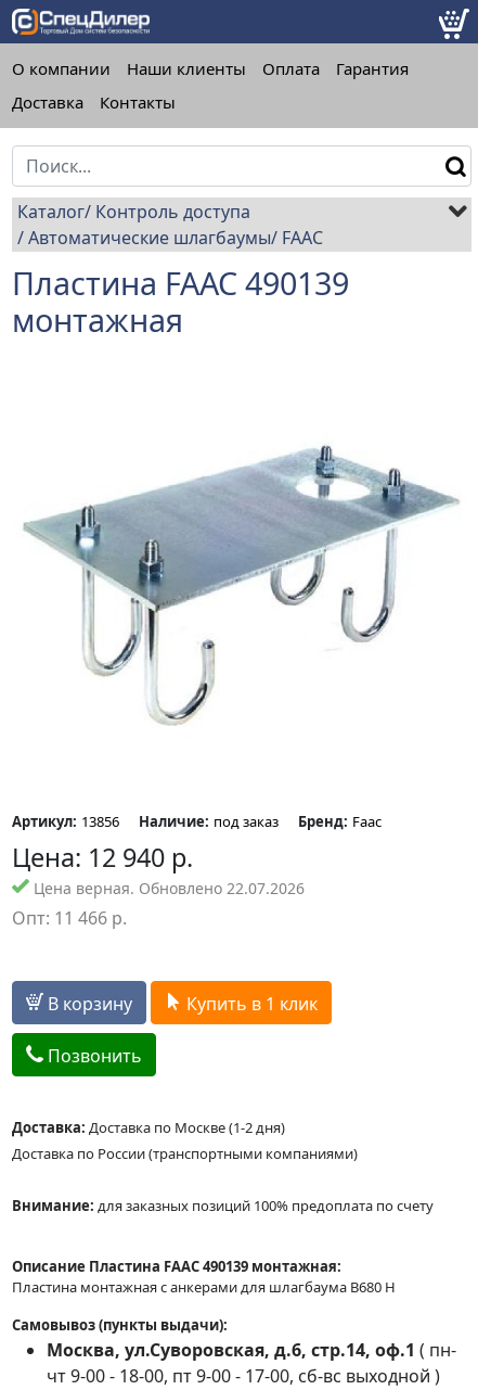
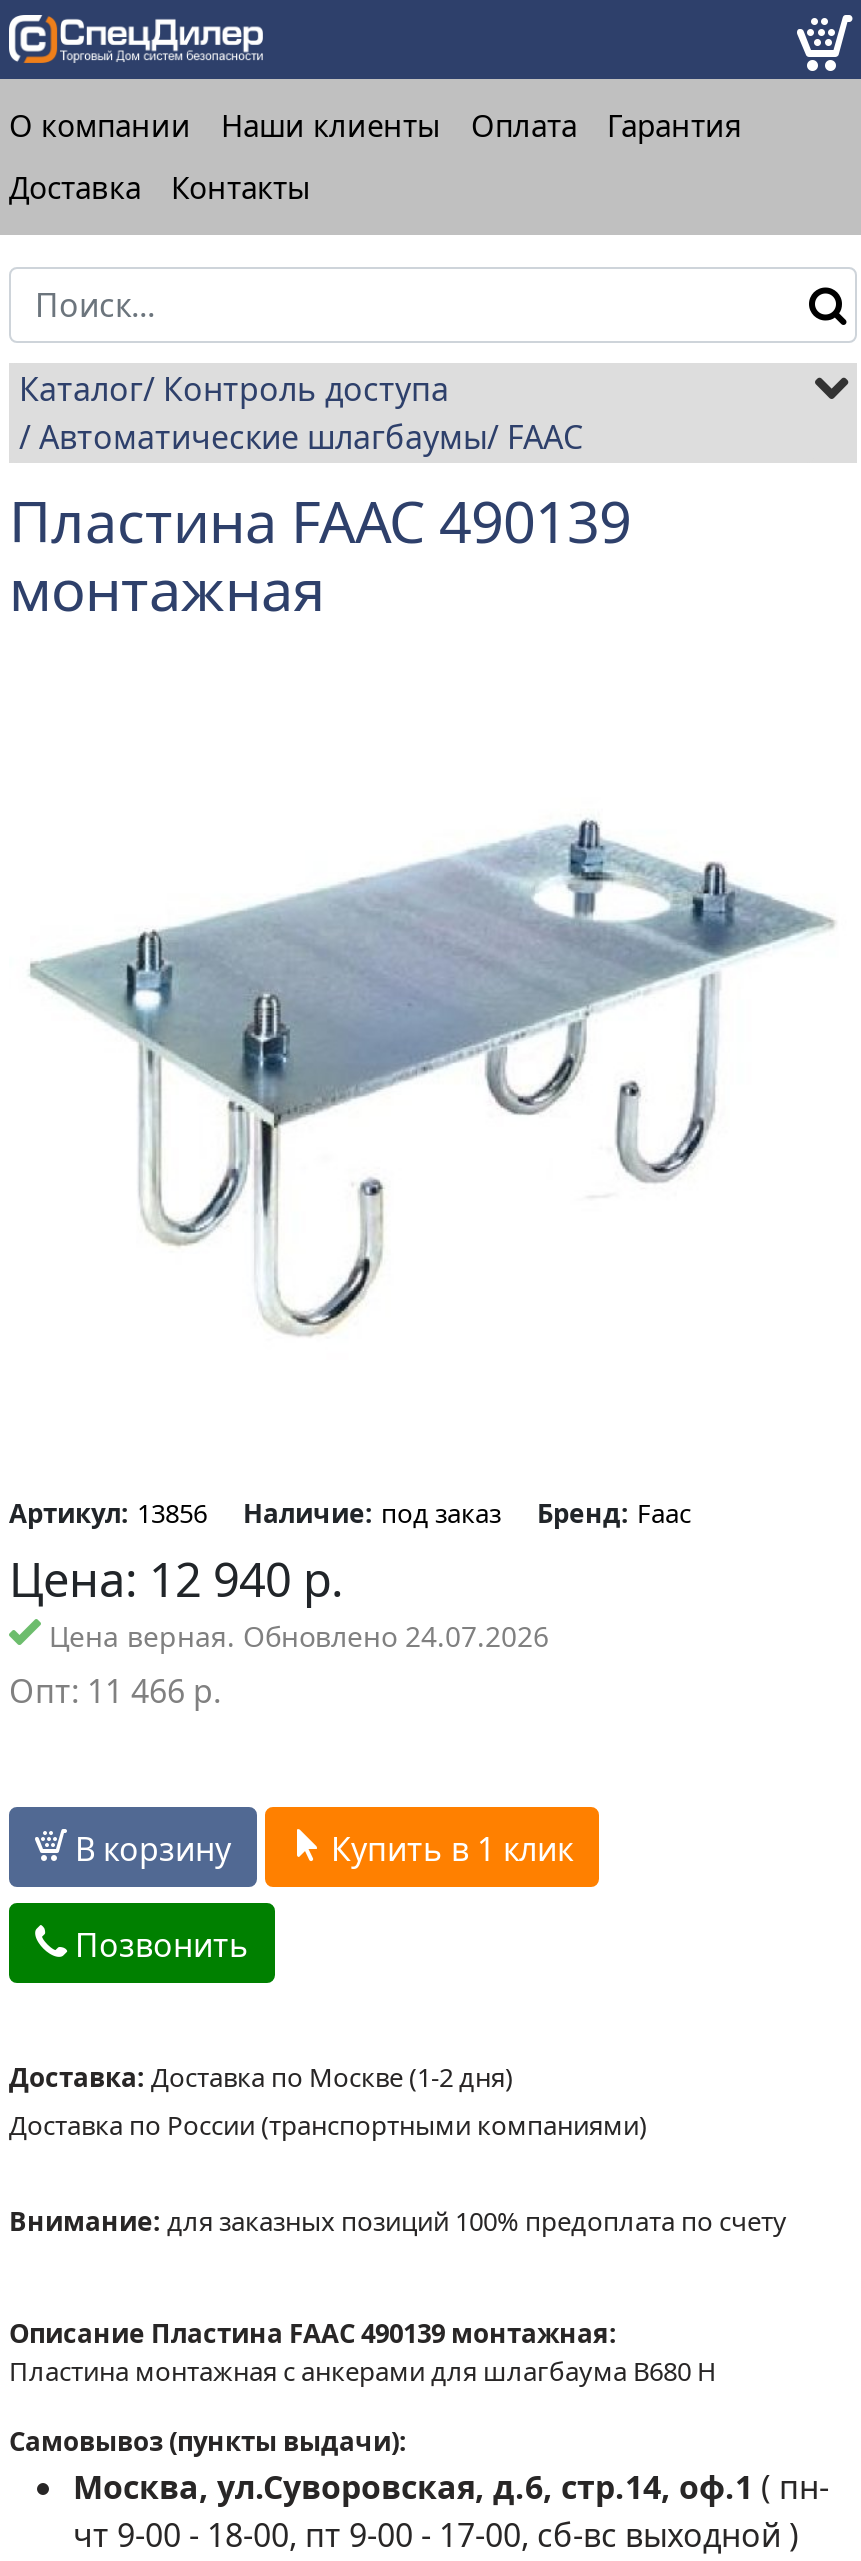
- Цена верная. Обновлено 22.07.2026
+ Цена верная. Обновлено 24.07.2026
